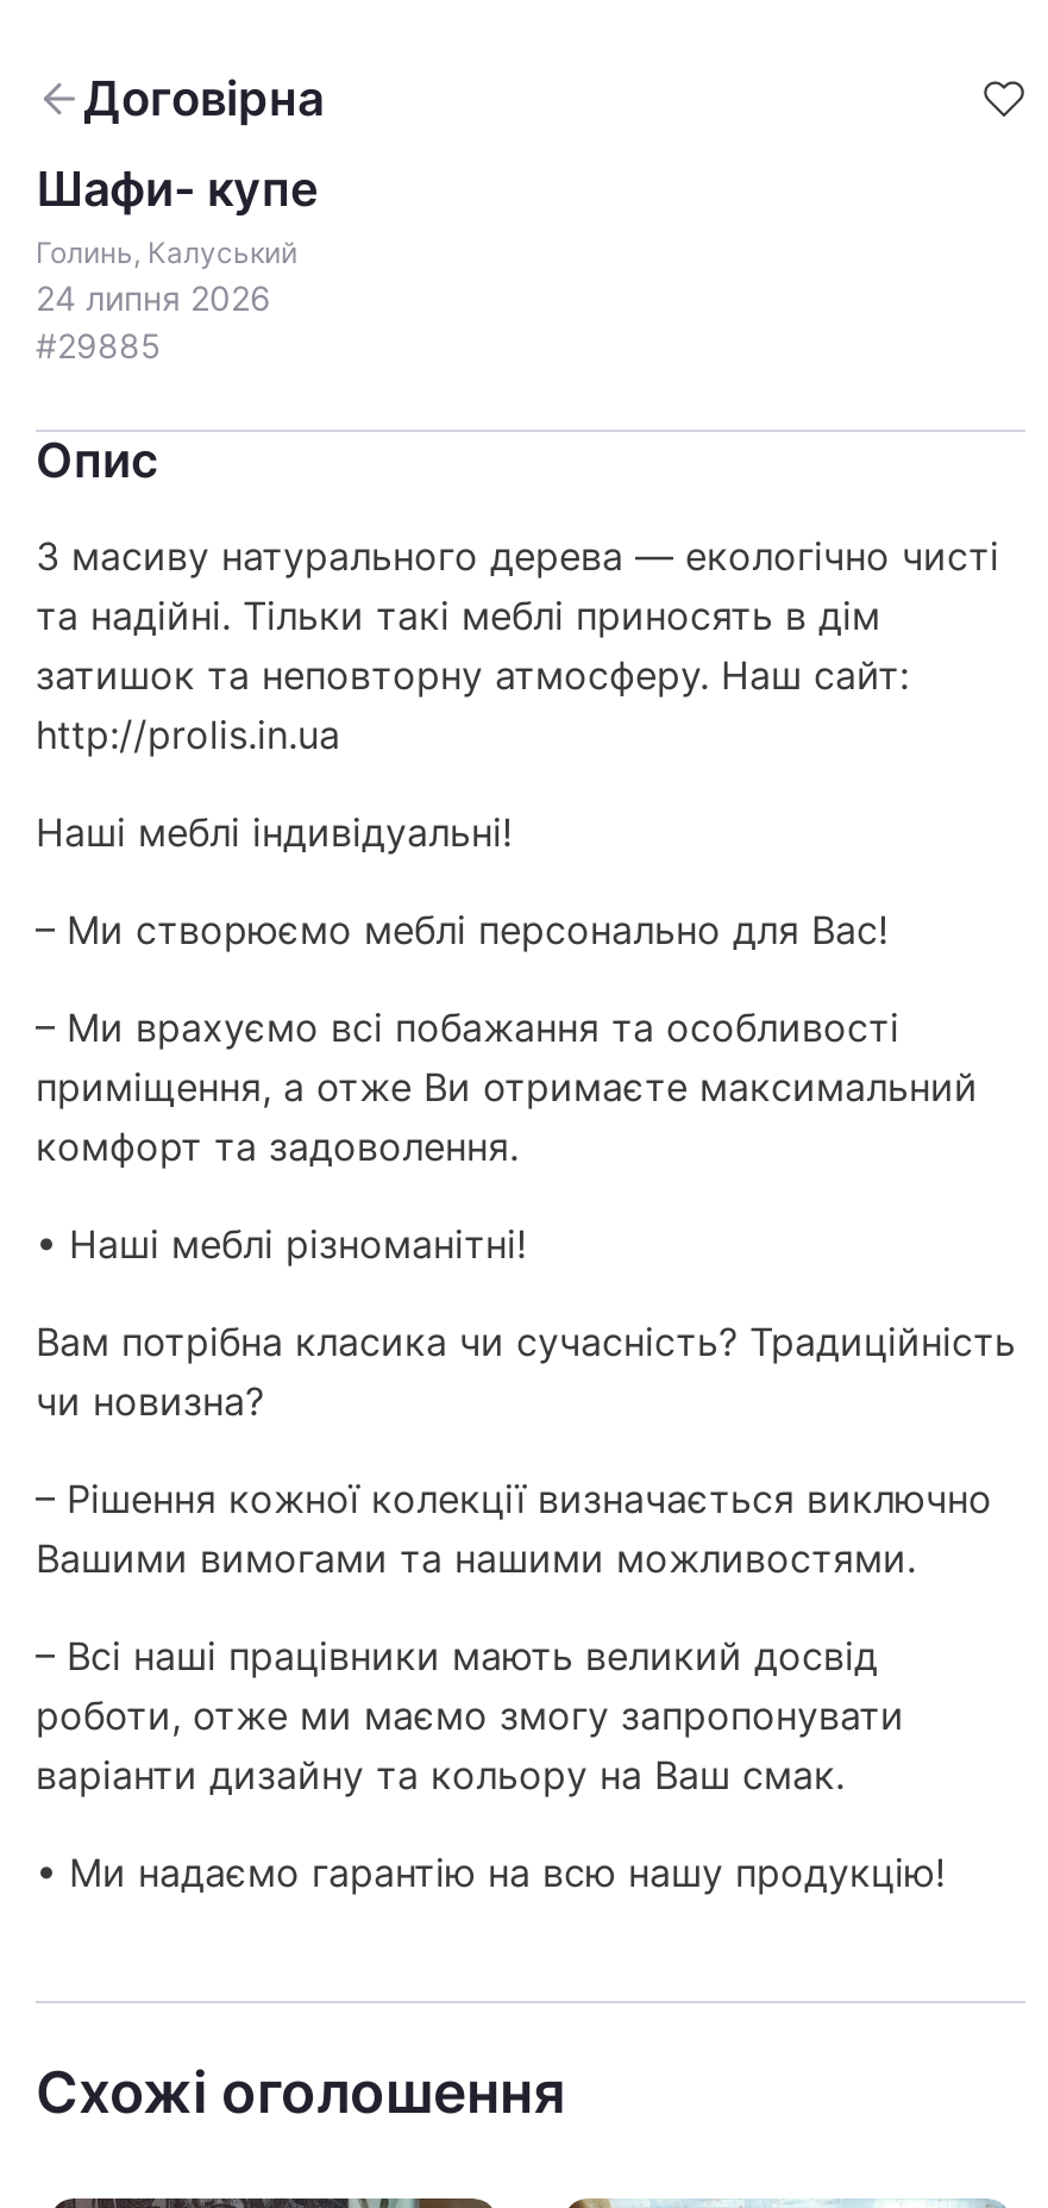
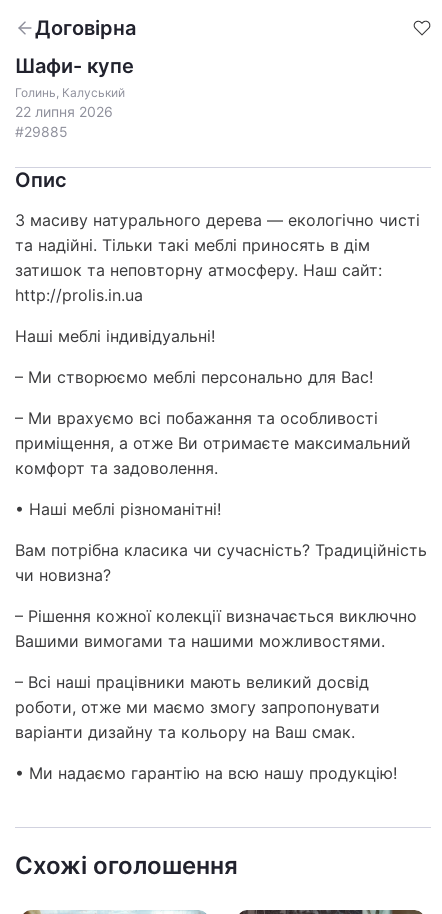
- 24 липня 2026
+ 22 липня 2026
